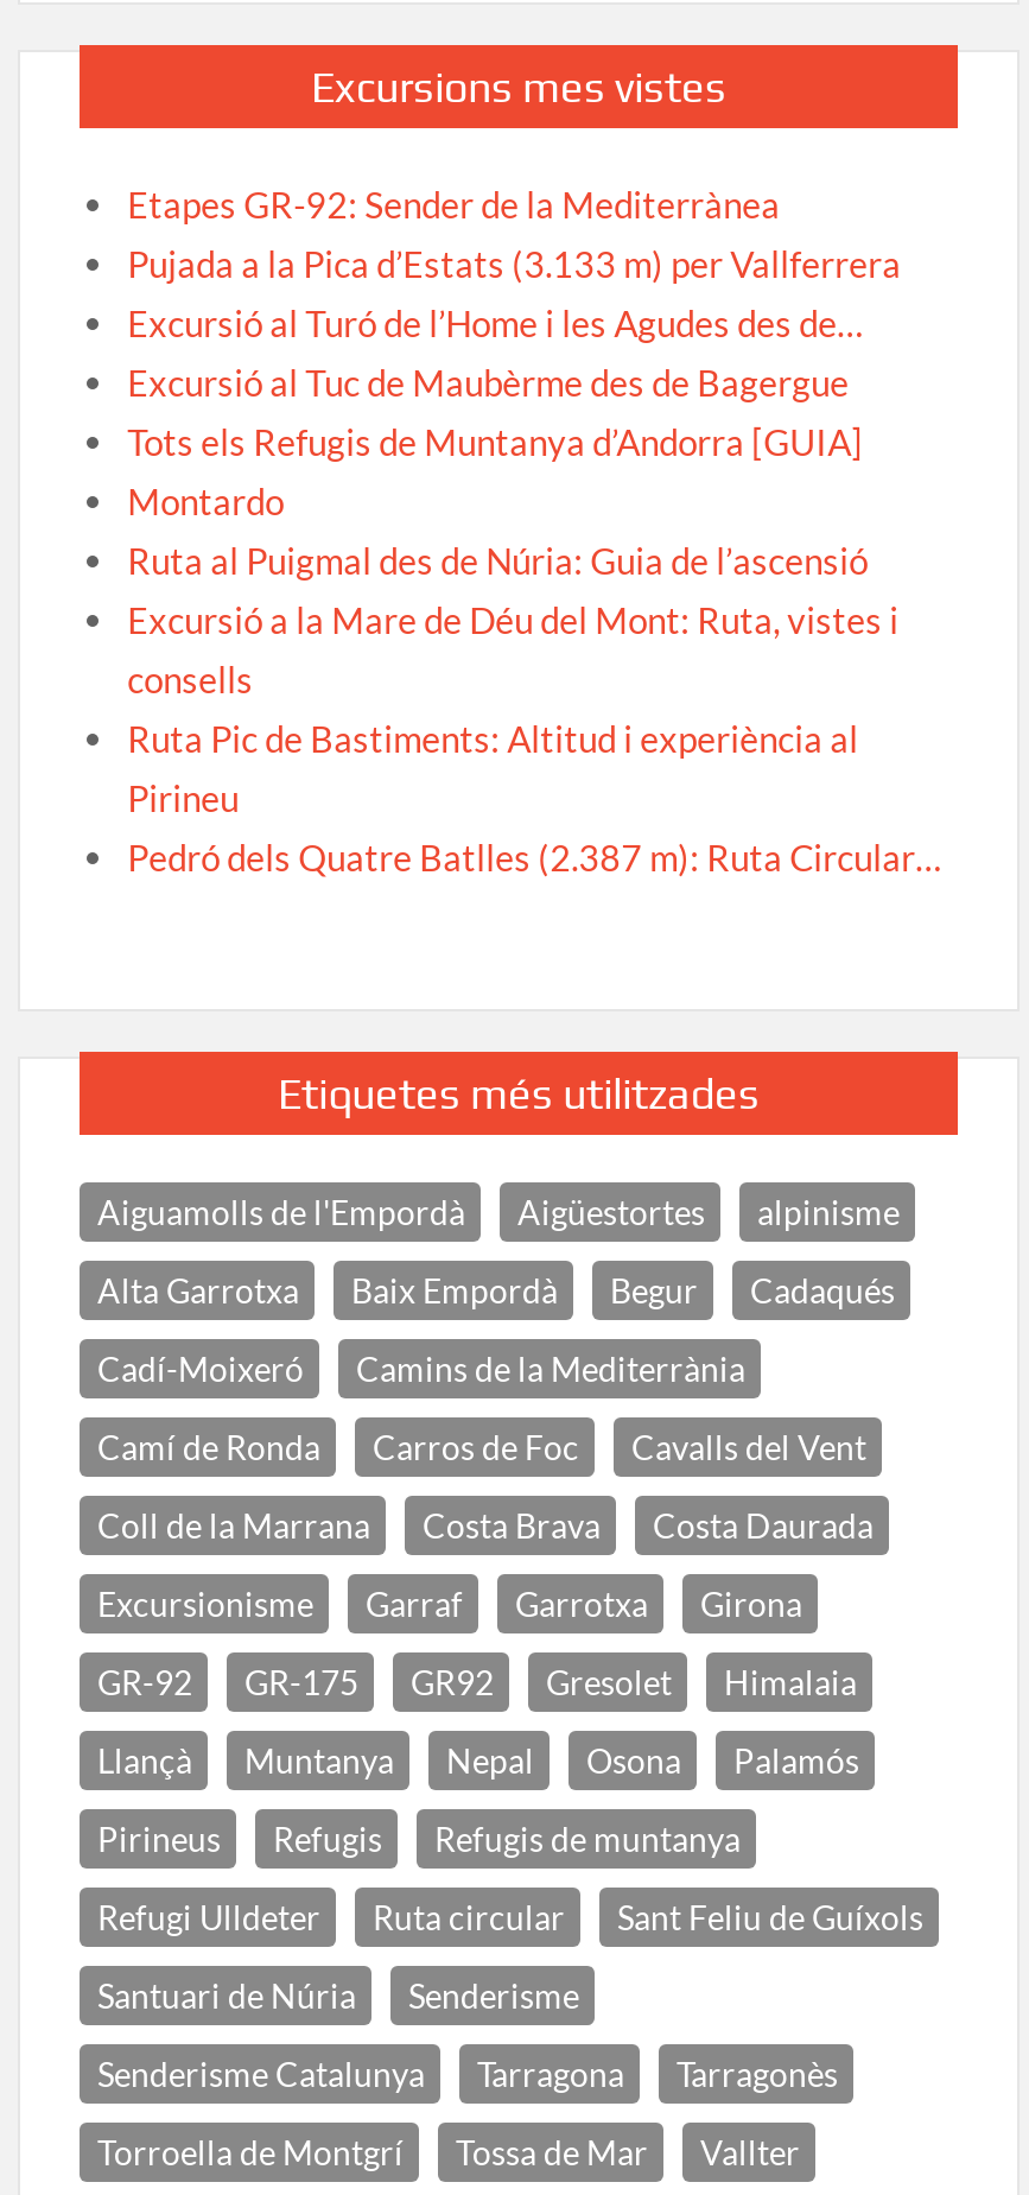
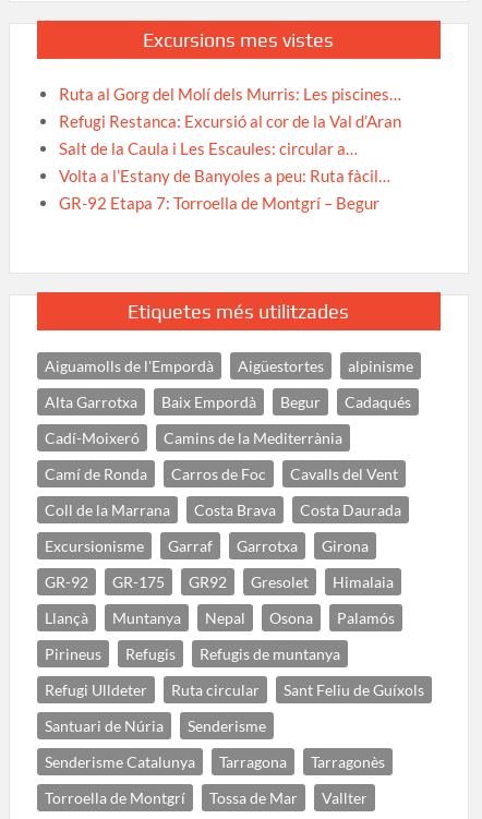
- Etapes GR-92: Sender de la Mediterrànea
- Pujada a la Pica d’Estats (3.133 m) per Vallferrera
- Excursió al Turó de l’Home i les Agudes des de…
- Excursió al Tuc de Maubèrme des de Bagergue
- Tots els Refugis de Muntanya d’Andorra [GUIA]
- Montardo
- Ruta al Puigmal des de Núria: Guia de l’ascensió
- Excursió a la Mare de Déu del Mont: Ruta, vistes i
- consells
- Ruta Pic de Bastiments: Altitud i experiència al
- Pirineu
- Pedró dels Quatre Batlles (2.387 m): Ruta Circular…
+ Ruta al Gorg del Molí dels Murris: Les piscines…
+ Refugi Restanca: Excursió al cor de la Val d’Aran
+ Salt de la Caula i Les Escaules: circular a…
+ Volta a l’Estany de Banyoles a peu: Ruta fàcil…
+ GR-92 Etapa 7: Torroella de Montgrí – Begur
